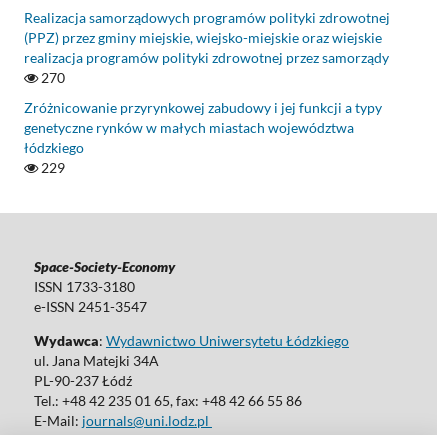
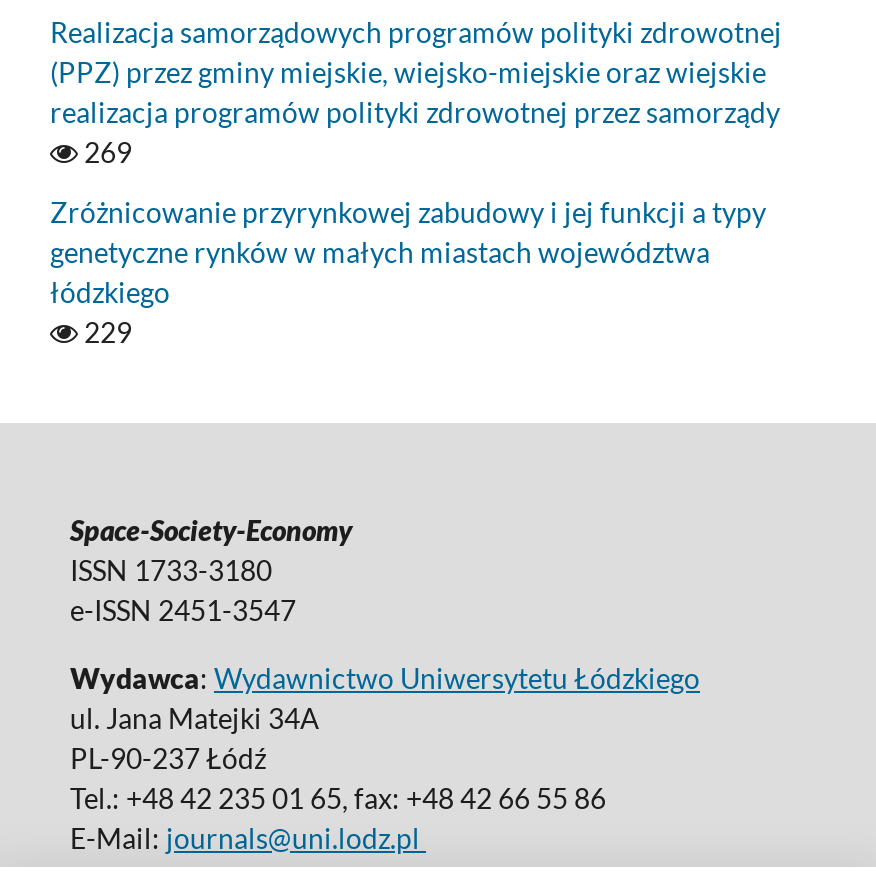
- 270
+ 269
